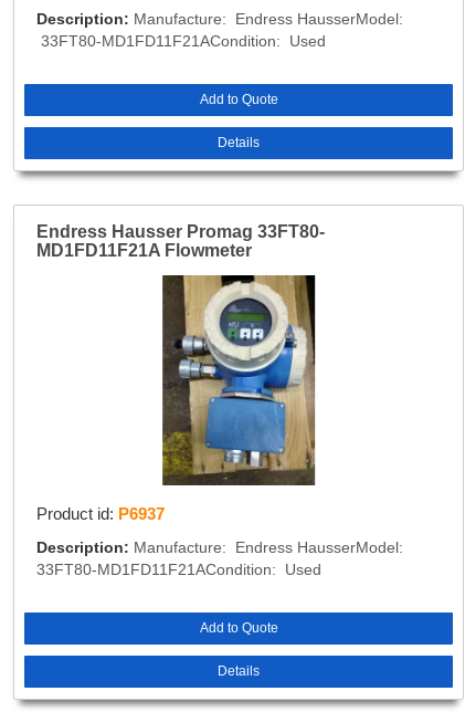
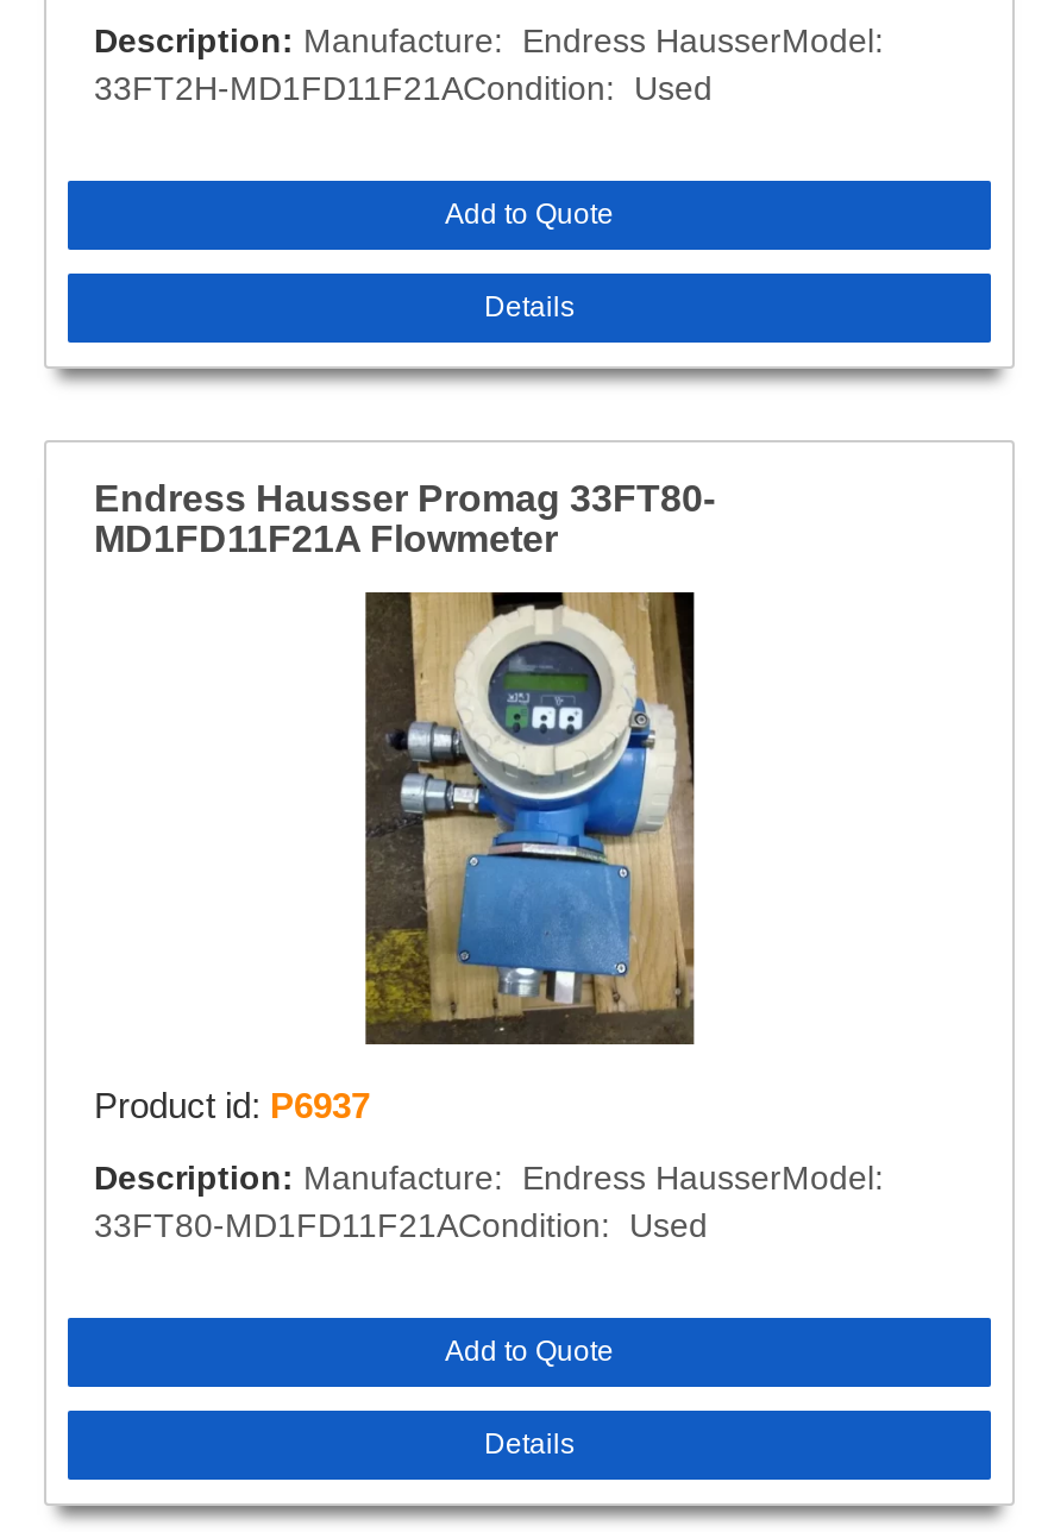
- 33FT80-MD1FD11F21ACondition: Used
+ 33FT2H-MD1FD11F21ACondition: Used
